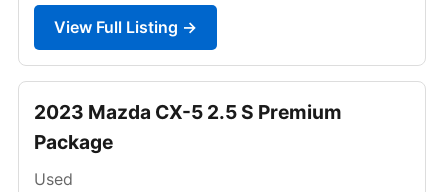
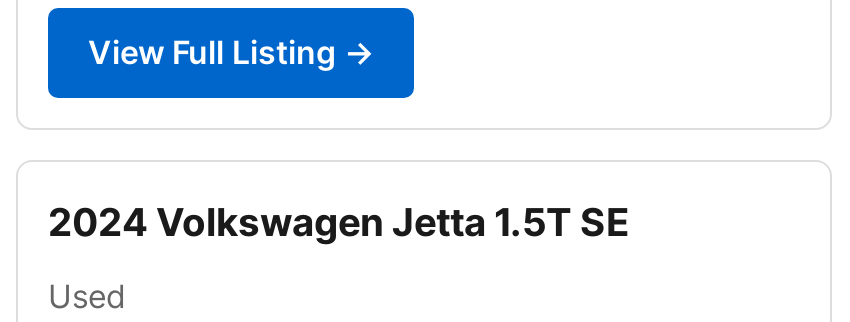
- 2023 Mazda CX-5 2.5 S Premium
- Package
+ 2024 Volkswagen Jetta 1.5T SE
